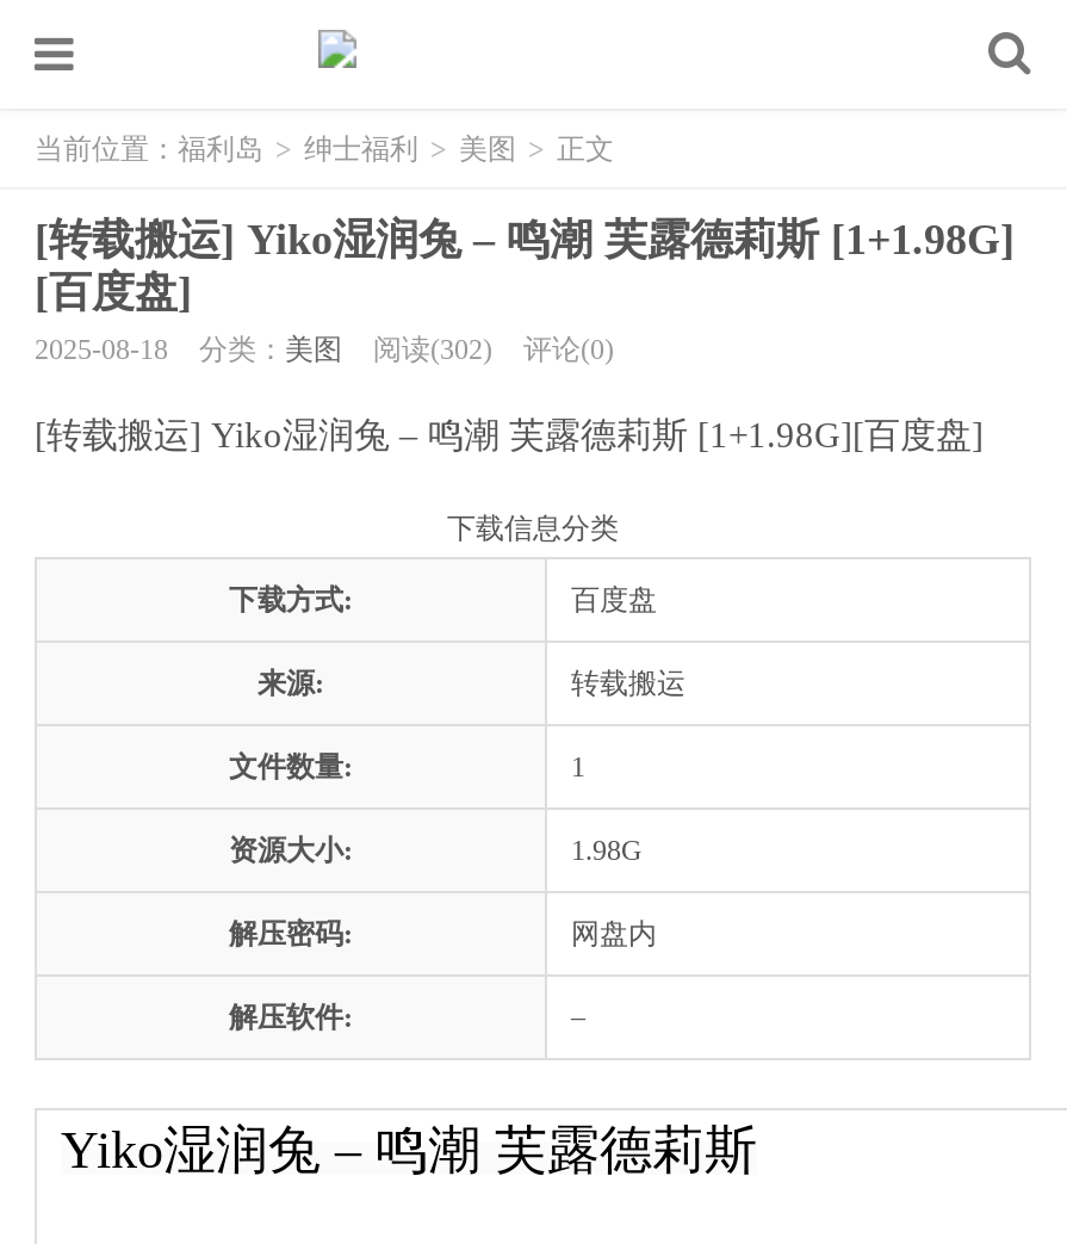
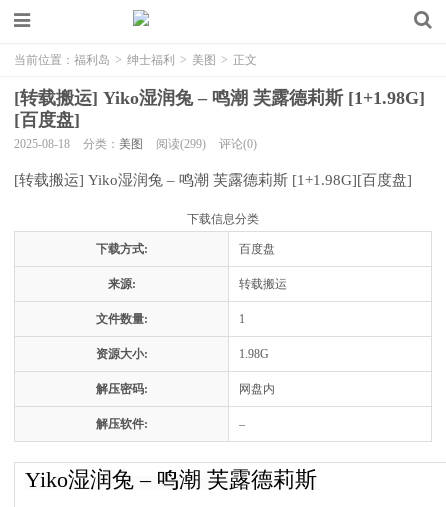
- 2025-08-18 分类：美图 阅读(302) 评论(0)
+ 2025-08-18 分类：美图 阅读(299) 评论(0)
